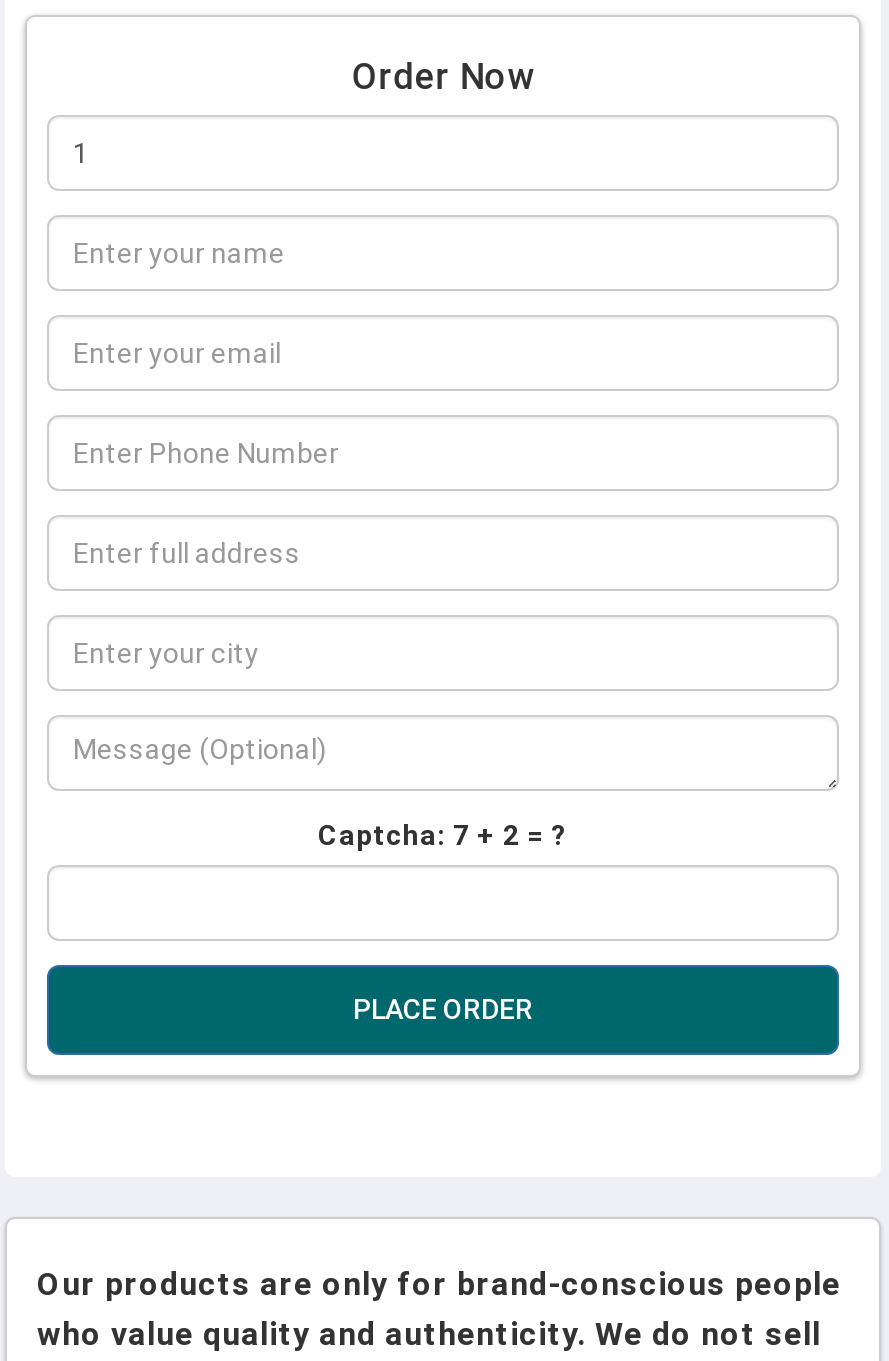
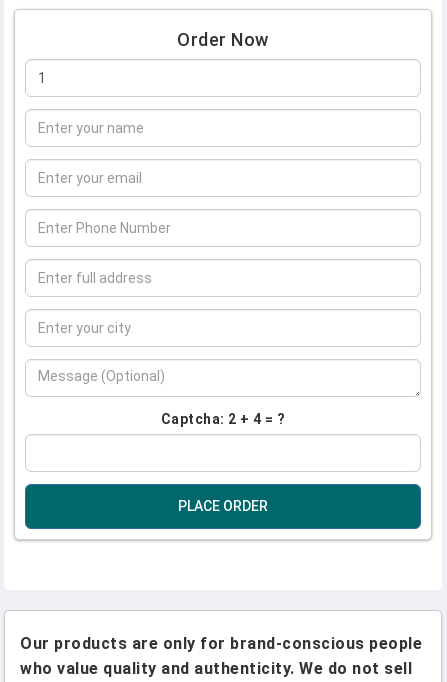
- Captcha: 7 + 2 = ?
+ Captcha: 2 + 4 = ?
